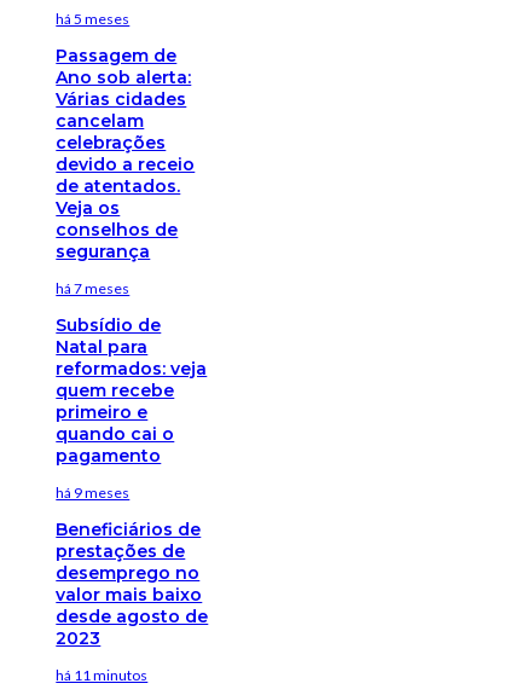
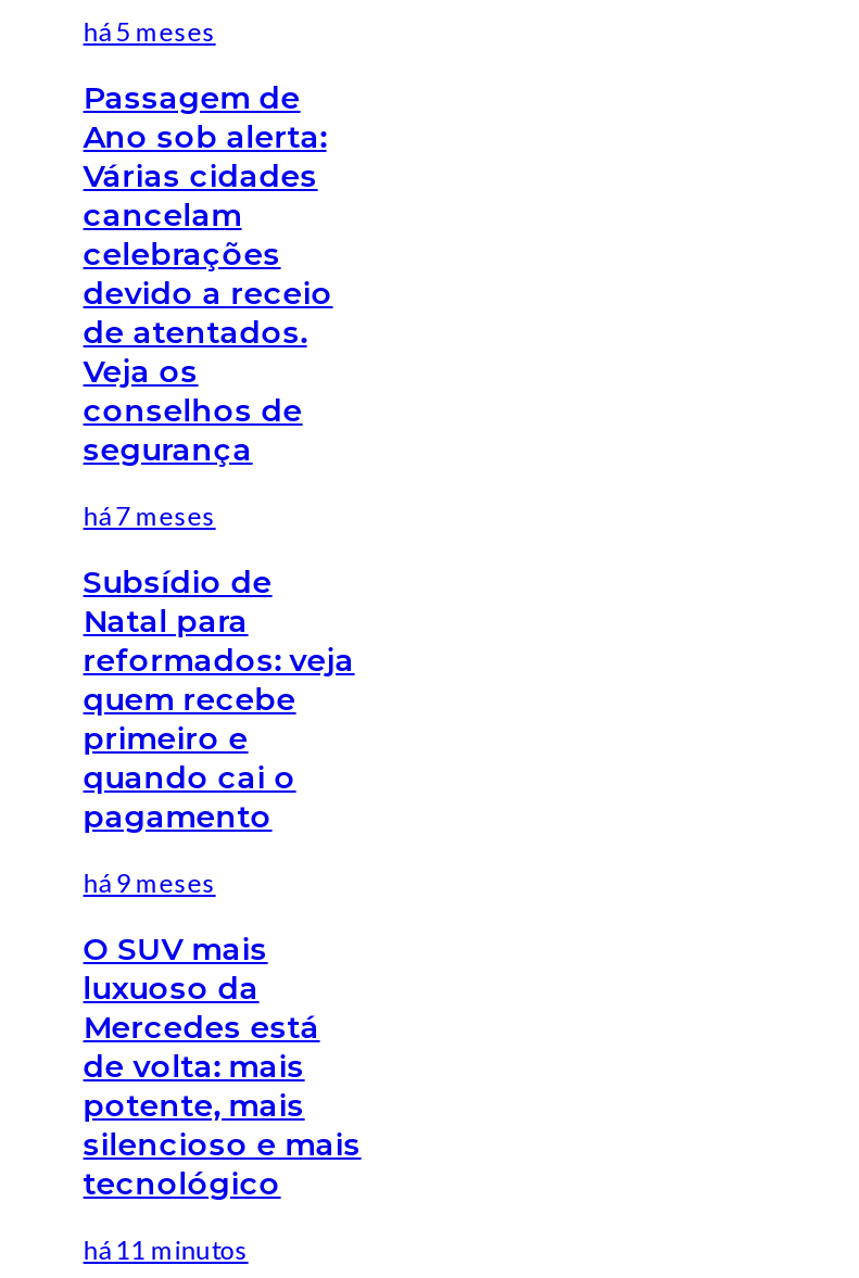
- Beneficiários de
- prestações de
- desemprego no
- valor mais baixo
- desde agosto de
- 2023
+ O SUV mais
+ luxuoso da
+ Mercedes está
+ de volta: mais
+ potente, mais
+ silencioso e mais
+ tecnológico
